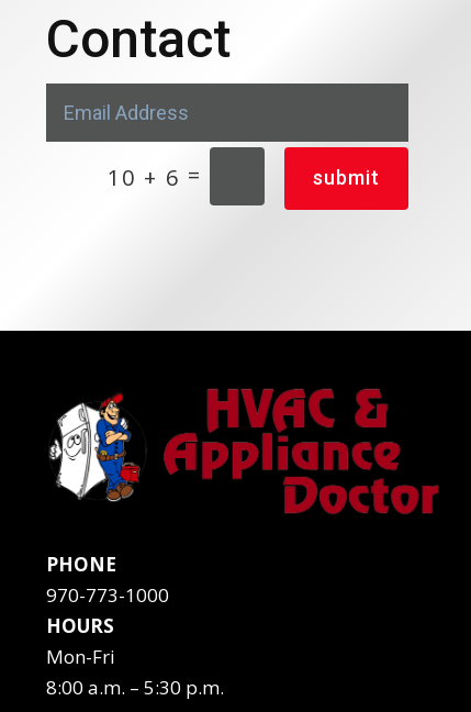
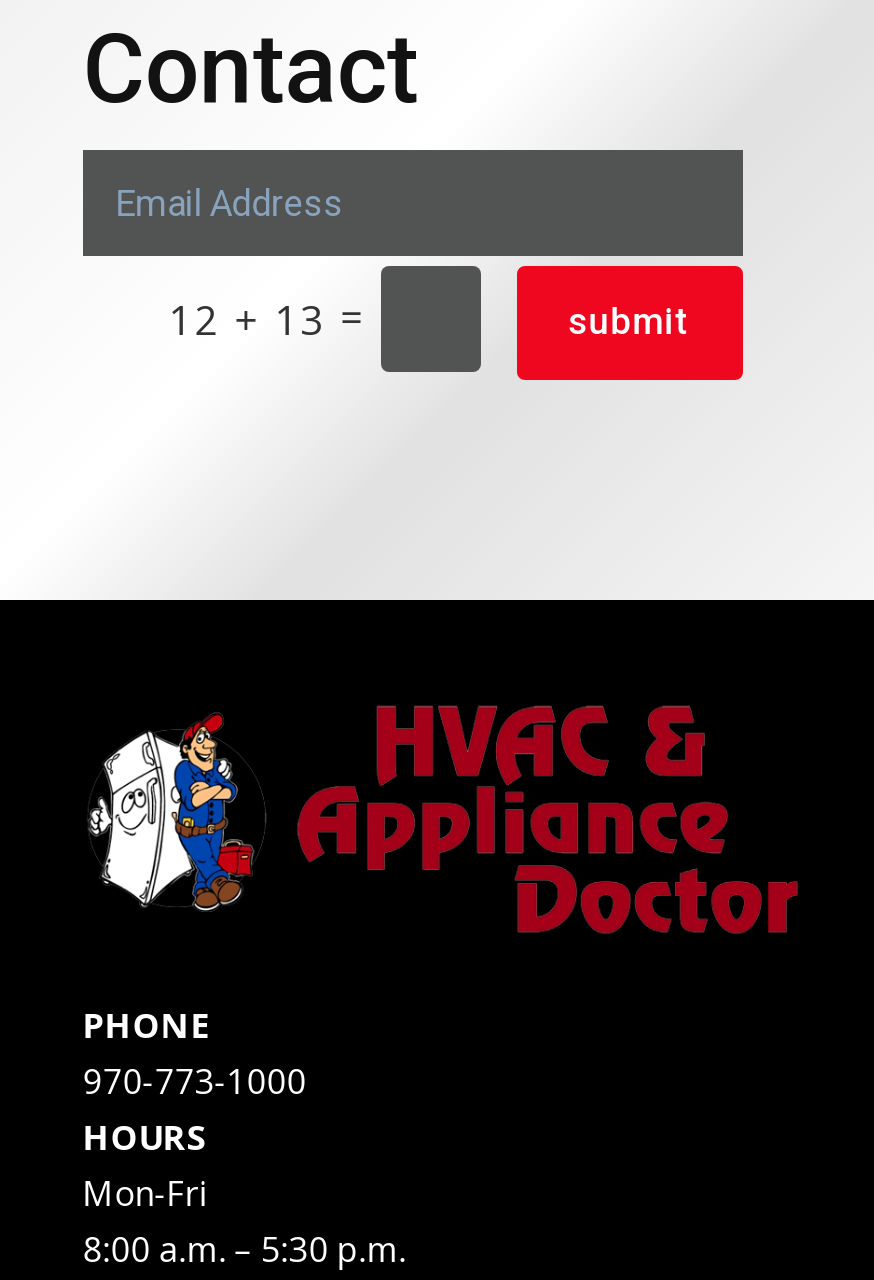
- 10 + 6 =
+ 12 + 13 =
